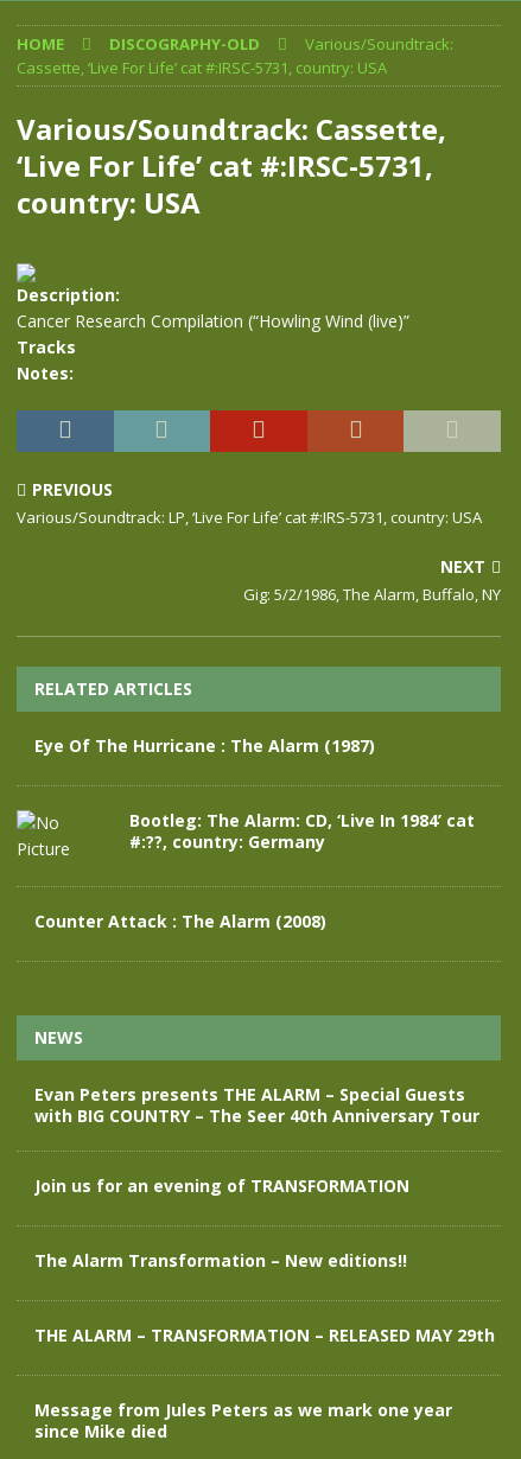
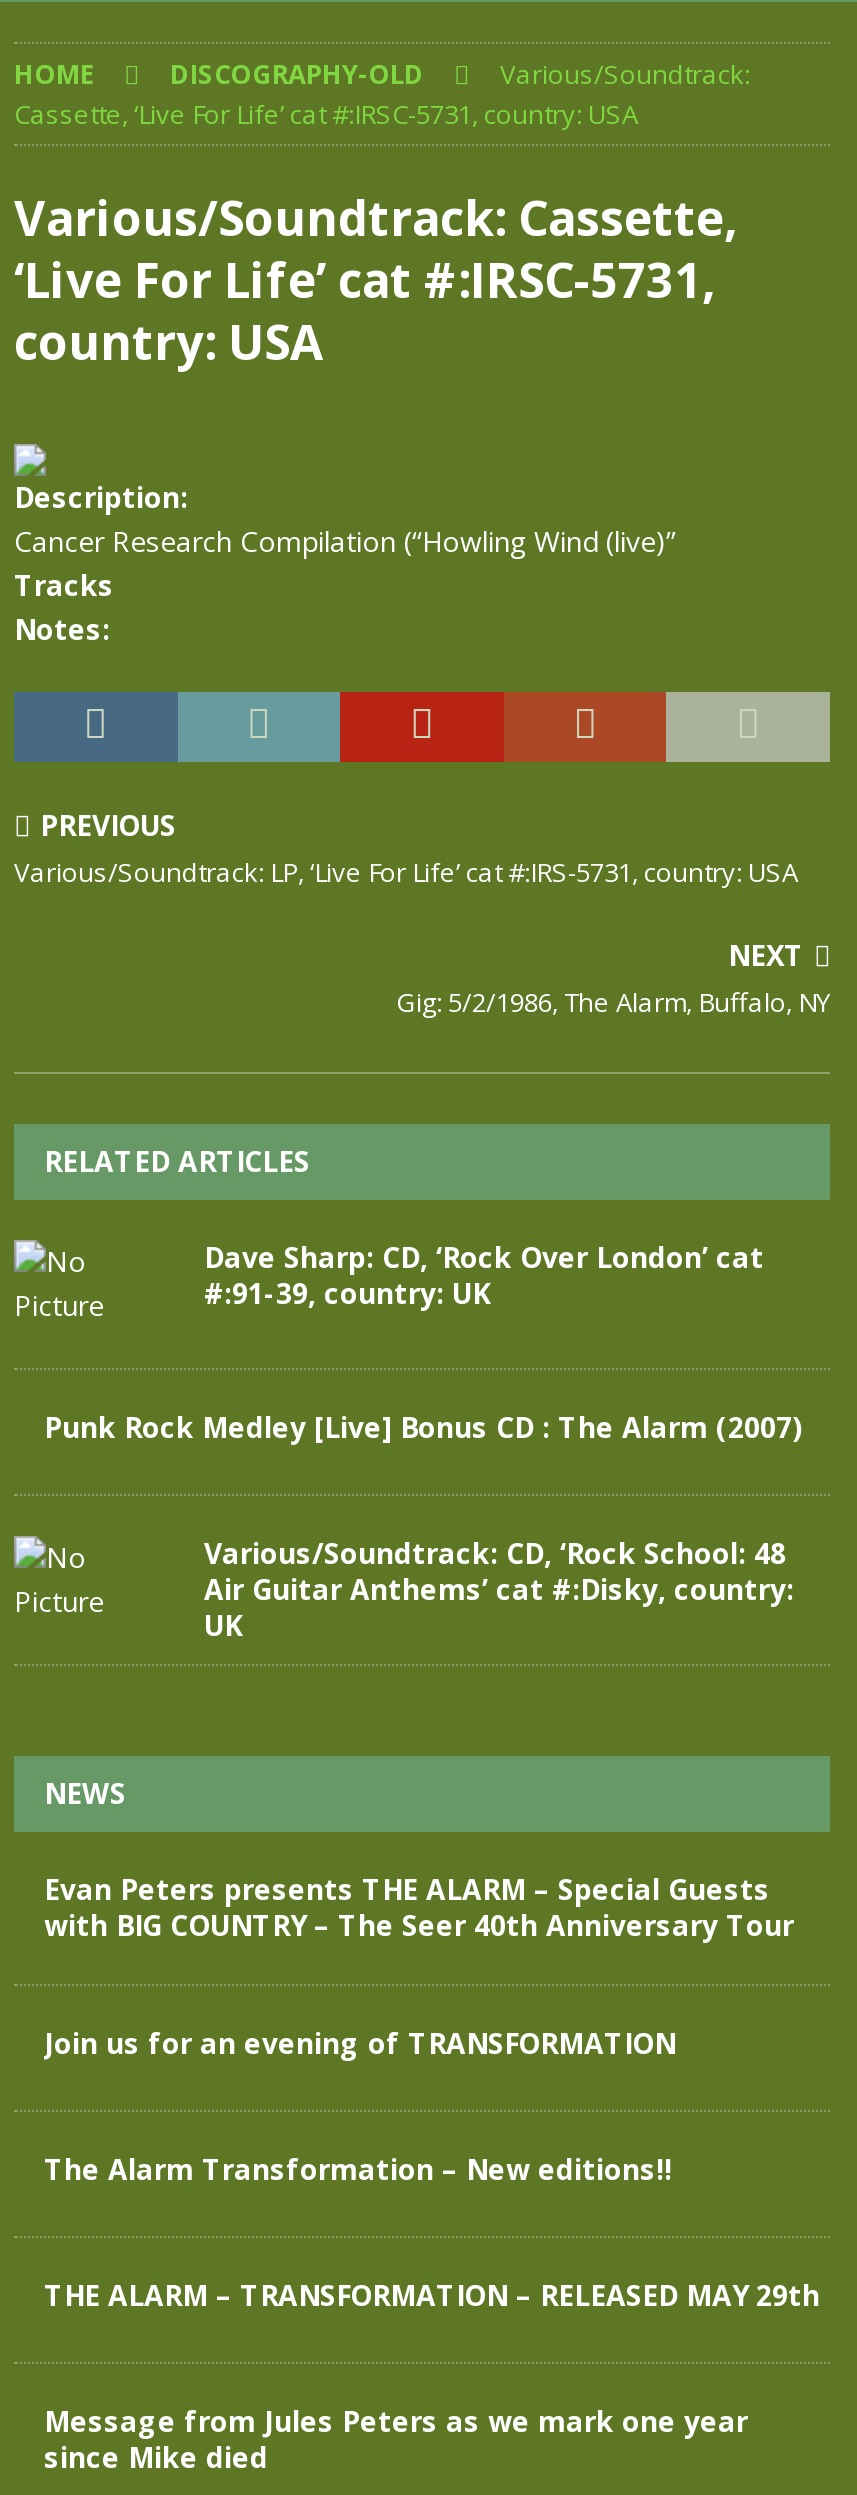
- Eye Of The Hurricane : The Alarm (1987)
+ Dave Sharp: CD, ‘Rock Over London’ cat
+ #:91-39, country: UK

- Bootleg: The Alarm: CD, ‘Live In 1984’ cat
- #:??, country: Germany
+ Punk Rock Medley [Live] Bonus CD : The Alarm (2007)

- Counter Attack : The Alarm (2008)
+ Various/Soundtrack: CD, ‘Rock School: 48
+ Air Guitar Anthems’ cat #:Disky, country:
+ UK
